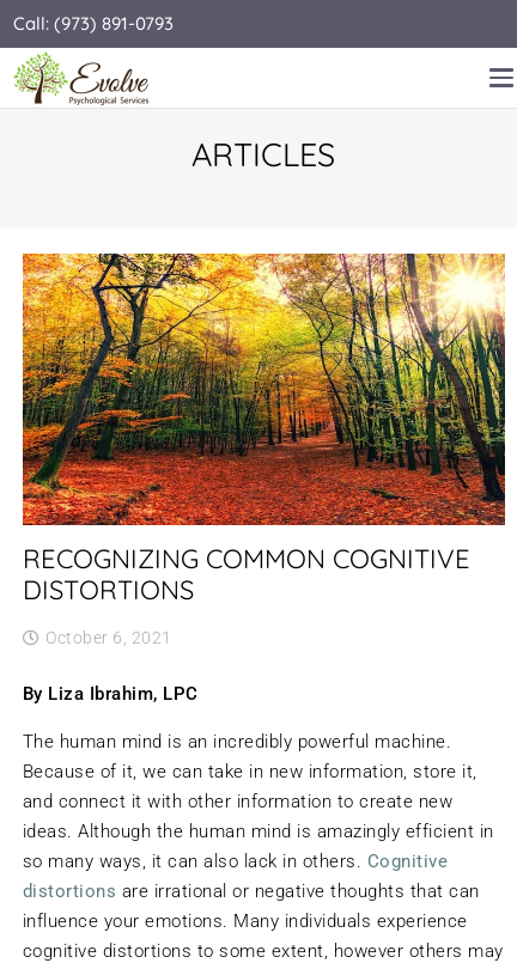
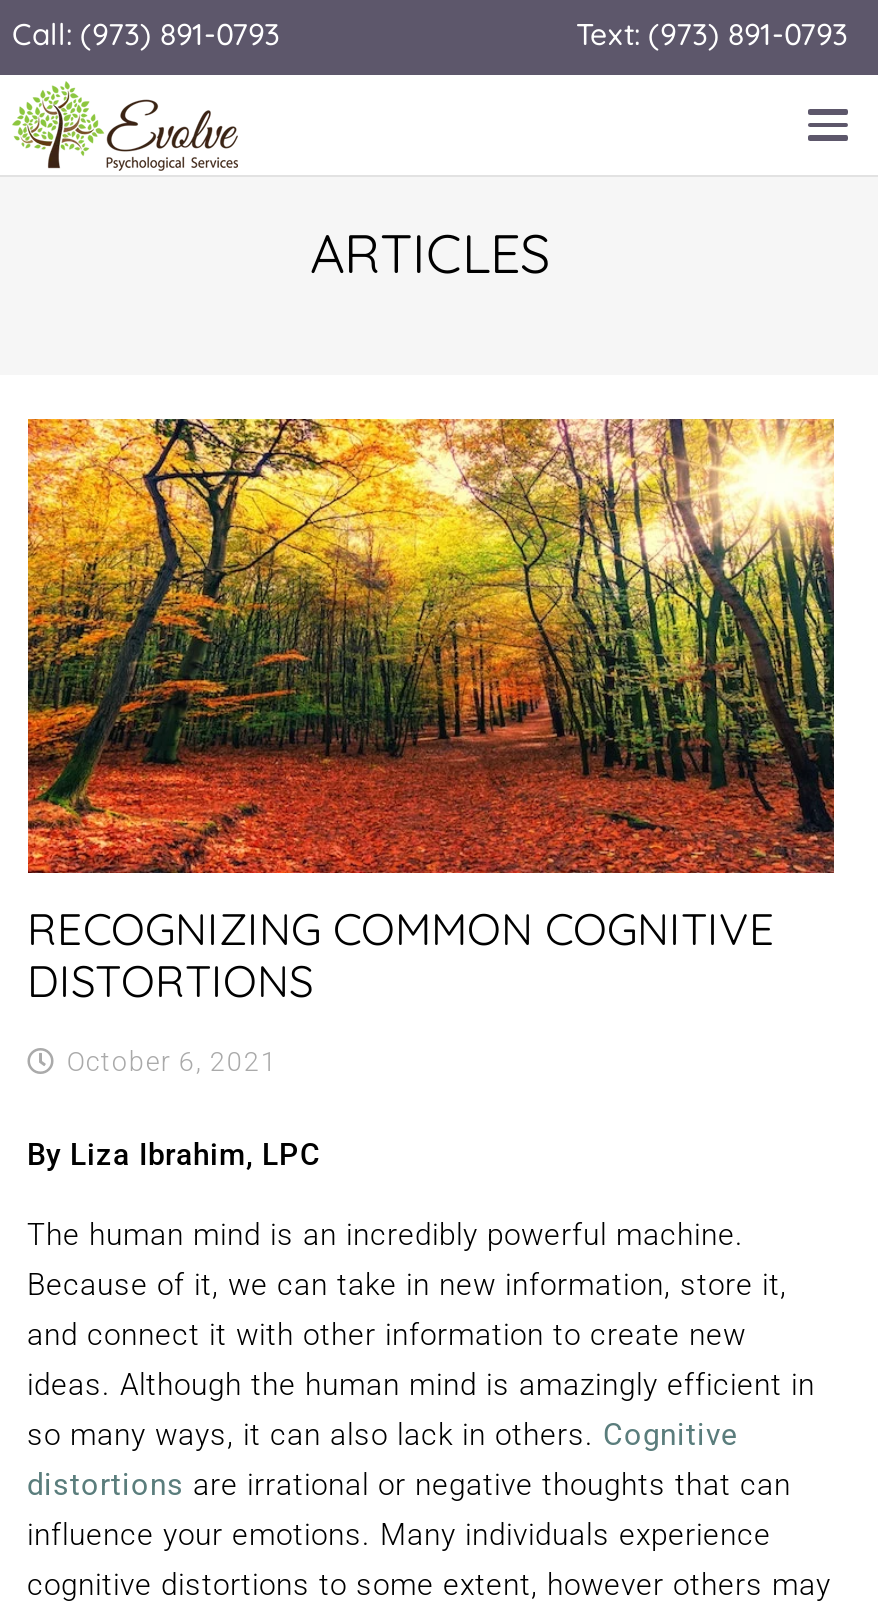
+ Text: (973) 891-0793
